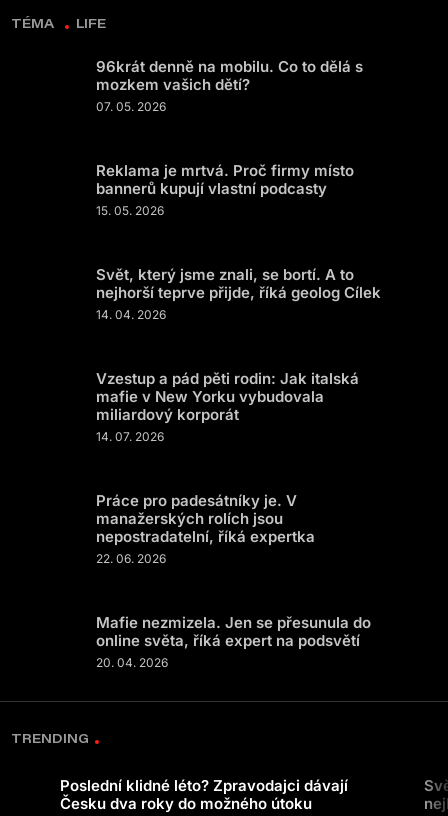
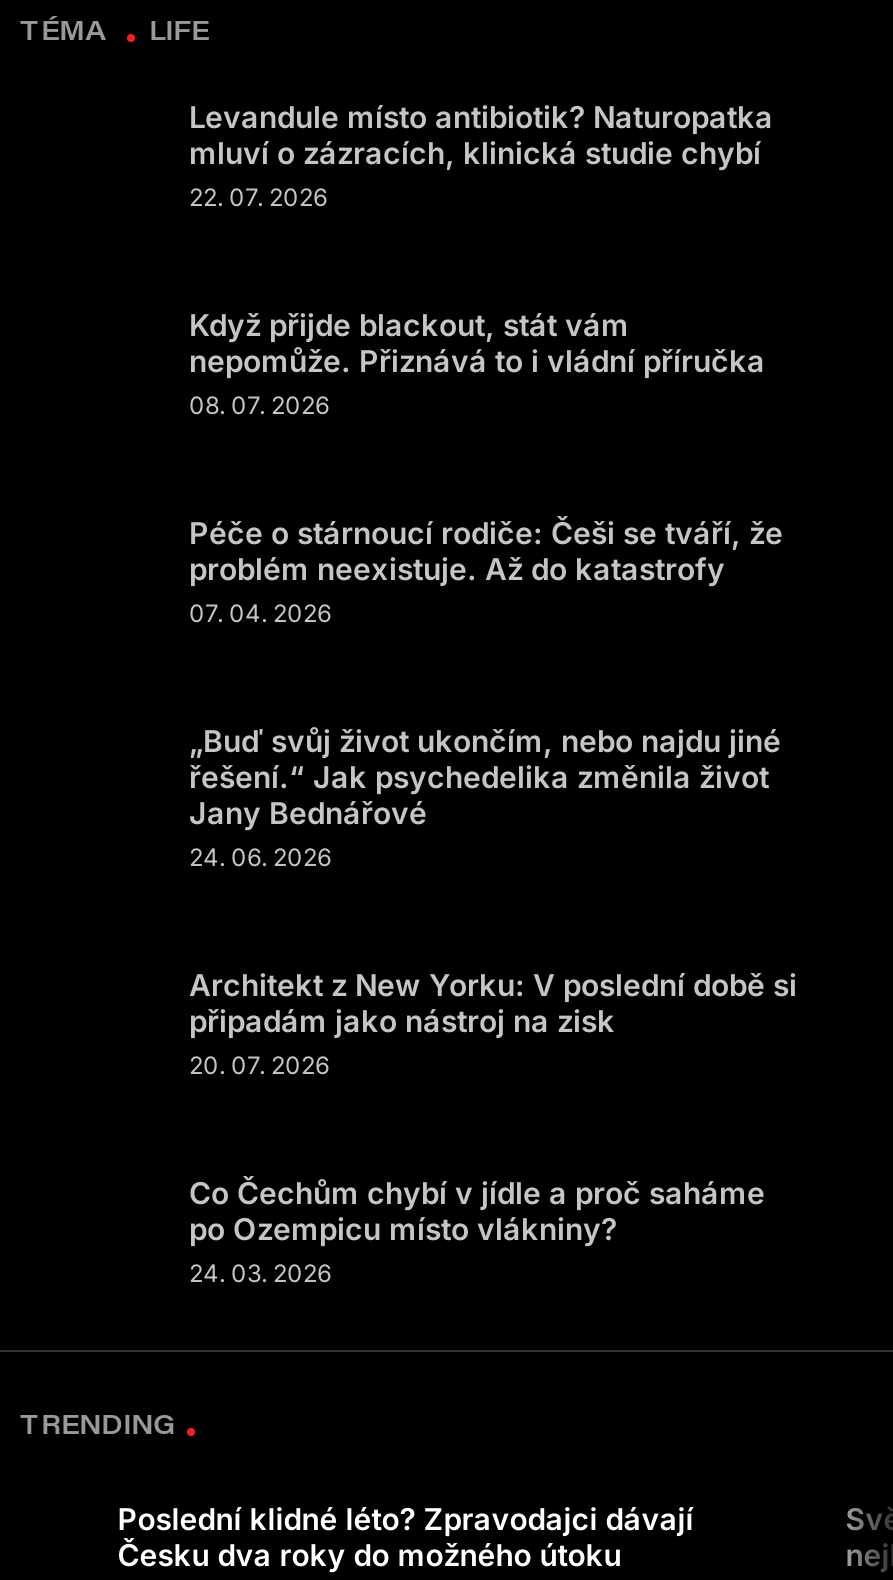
- 96krát denně na mobilu. Co to dělá s
- mozkem vašich dětí?
- 07. 05. 2026
+ Levandule místo antibiotik? Naturopatka
+ mluví o zázracích, klinická studie chybí
+ 22. 07. 2026

- Reklama je mrtvá. Proč firmy místo
- bannerů kupují vlastní podcasty
- 15. 05. 2026
+ Když přijde blackout, stát vám
+ nepomůže. Přiznává to i vládní příručka
+ 08. 07. 2026

- Svět, který jsme znali, se bortí. A to
- nejhorší teprve přijde, říká geolog Cílek
- 14. 04. 2026
+ Péče o stárnoucí rodiče: Češi se tváří, že
+ problém neexistuje. Až do katastrofy
+ 07. 04. 2026

- Vzestup a pád pěti rodin: Jak italská
- mafie v New Yorku vybudovala
- miliardový korporát
- 14. 07. 2026
+ „Buď svůj život ukončím, nebo najdu jiné
+ řešení.“ Jak psychedelika změnila život
+ Jany Bednářové
+ 24. 06. 2026

- Práce pro padesátníky je. V
- manažerských rolích jsou
- nepostradatelní, říká expertka
- 22. 06. 2026
+ Architekt z New Yorku: V poslední době si
+ připadám jako nástroj na zisk
+ 20. 07. 2026

- Mafie nezmizela. Jen se přesunula do
- online světa, říká expert na podsvětí
- 20. 04. 2026
+ Co Čechům chybí v jídle a proč saháme
+ po Ozempicu místo vlákniny?
+ 24. 03. 2026
